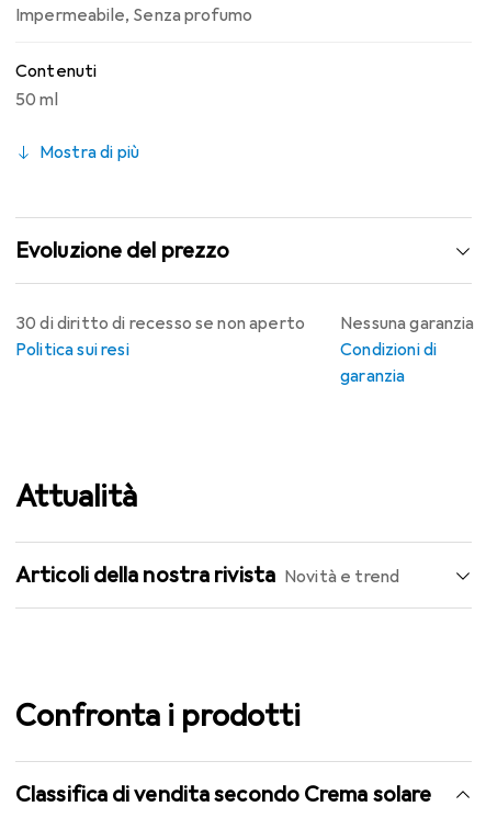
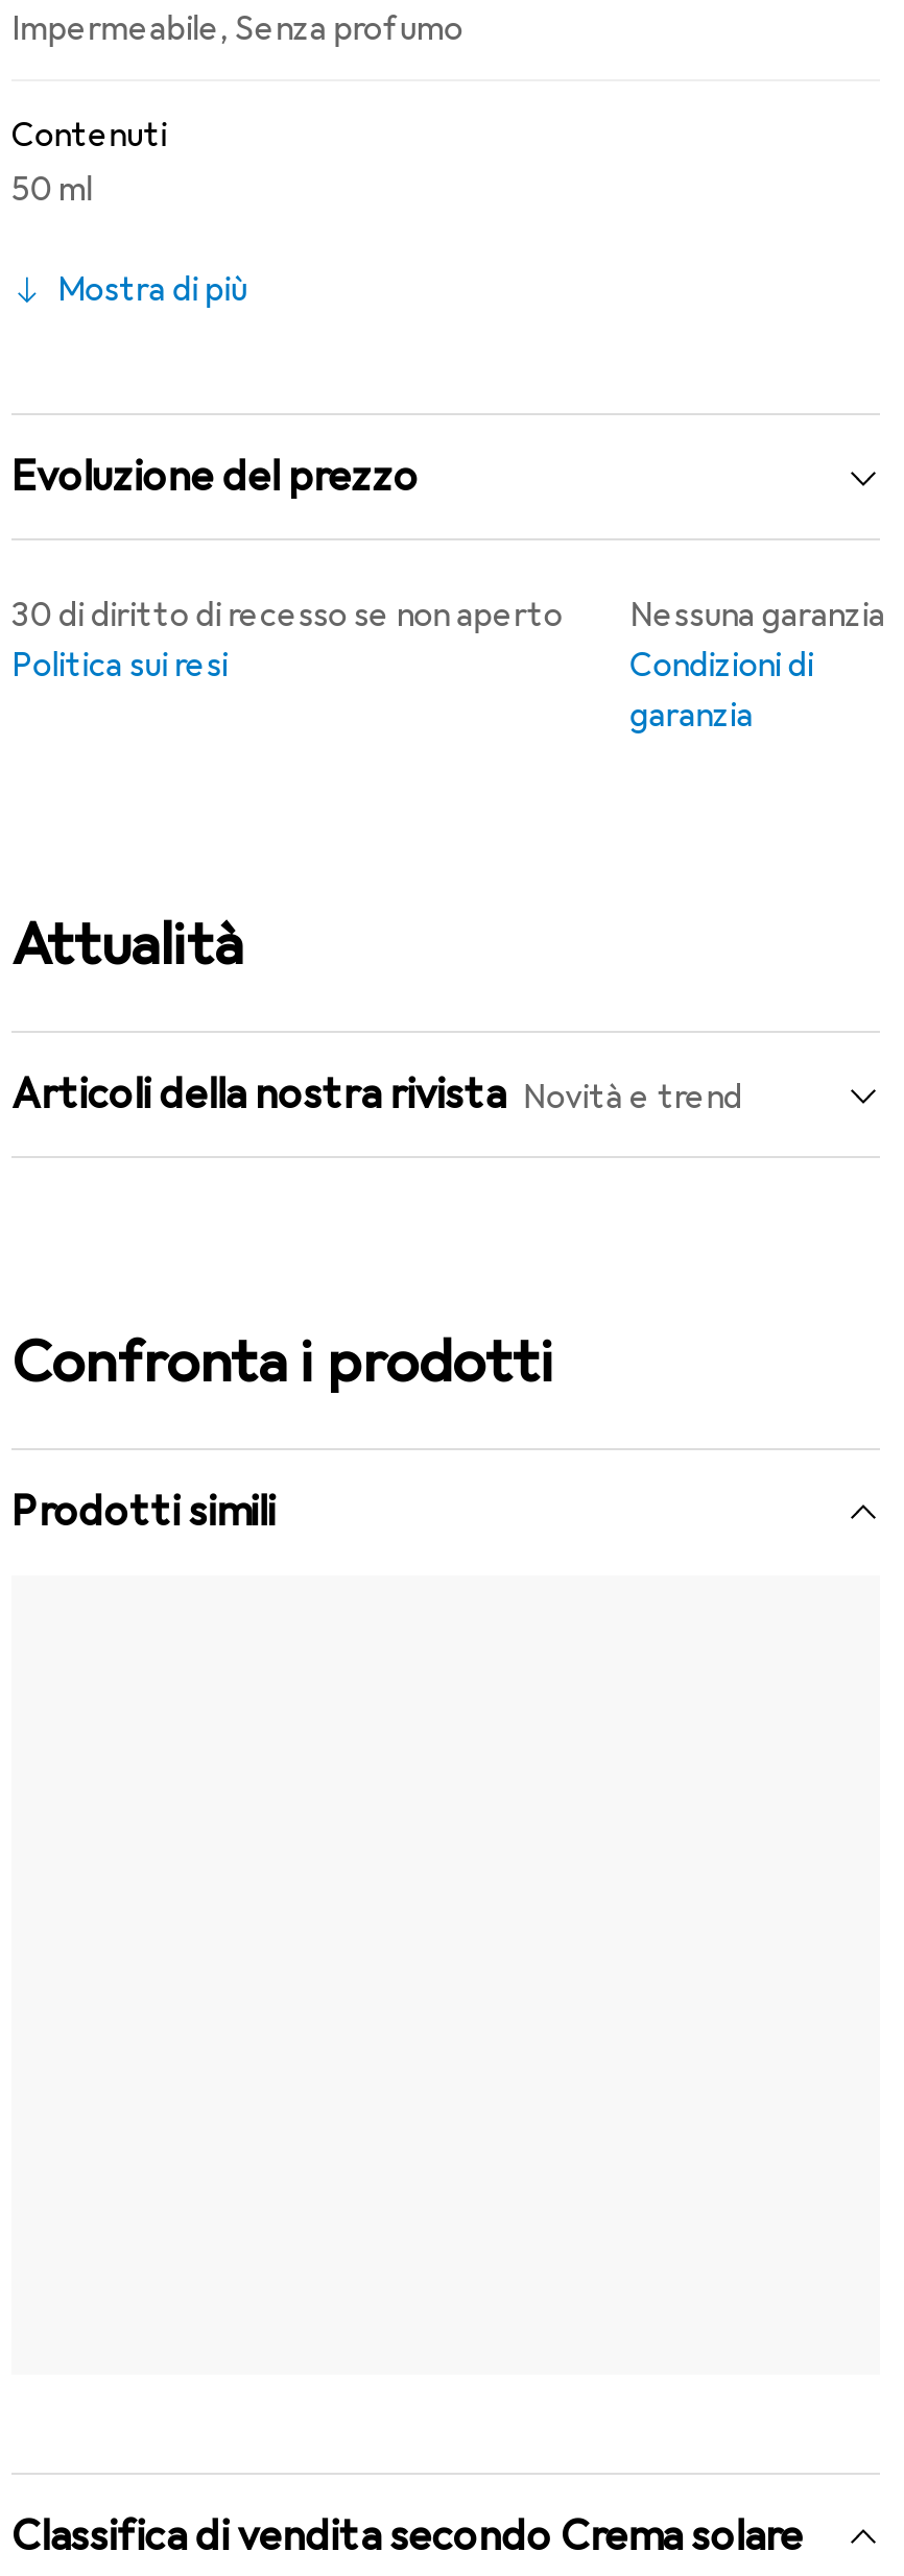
+ Prodotti simili
